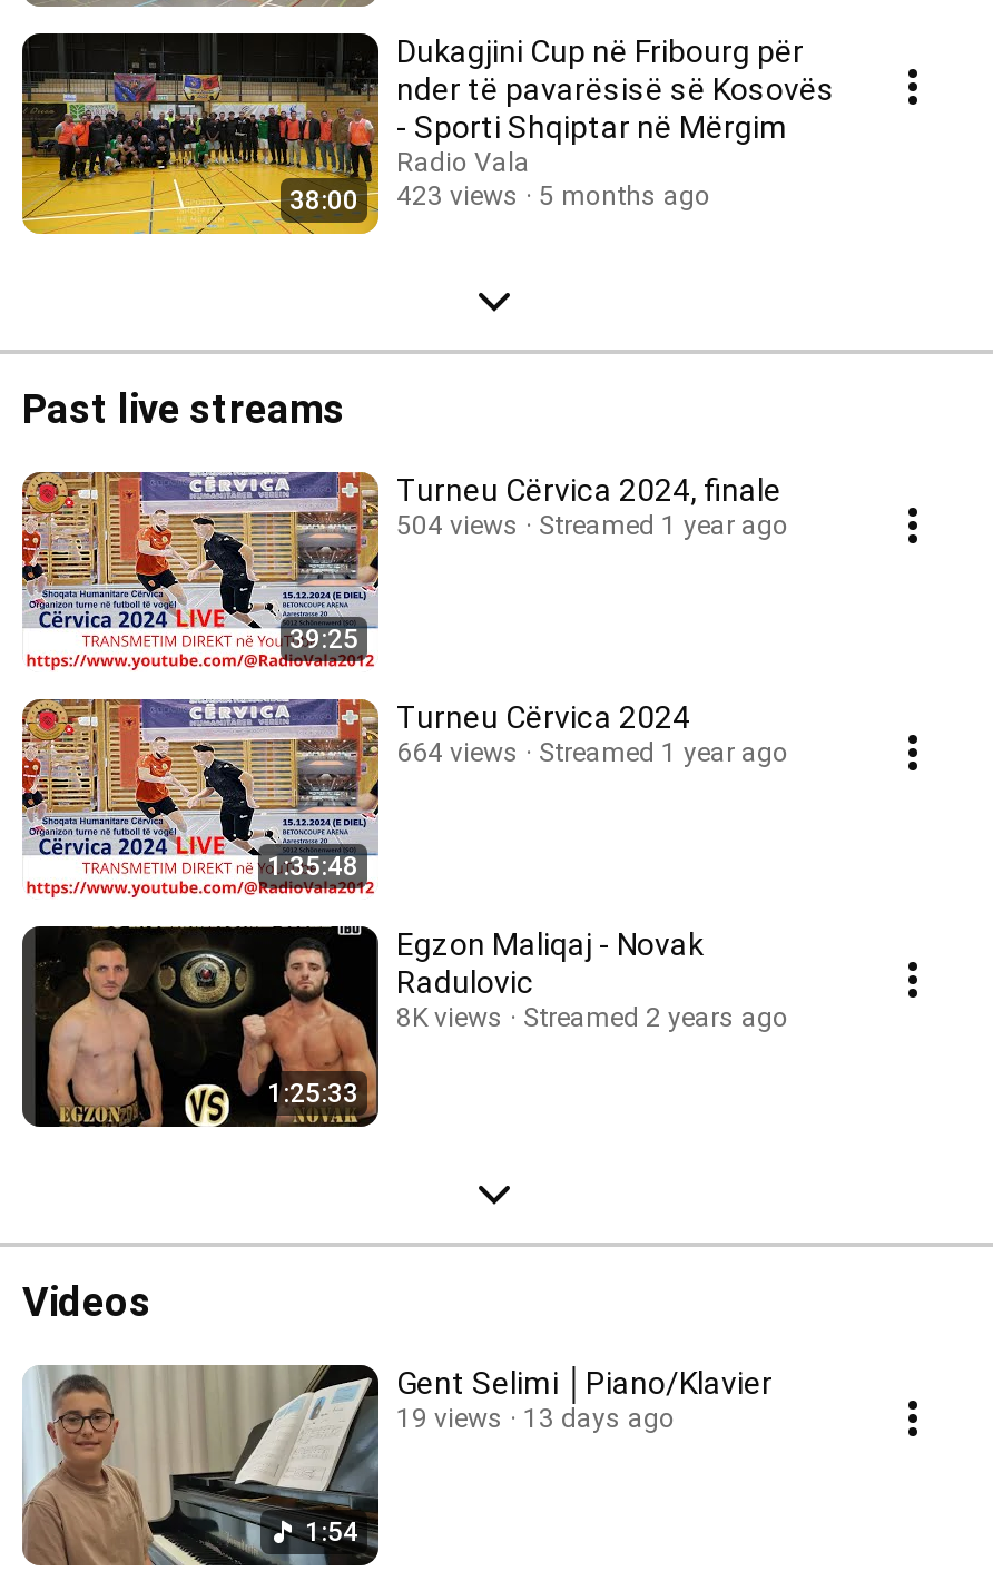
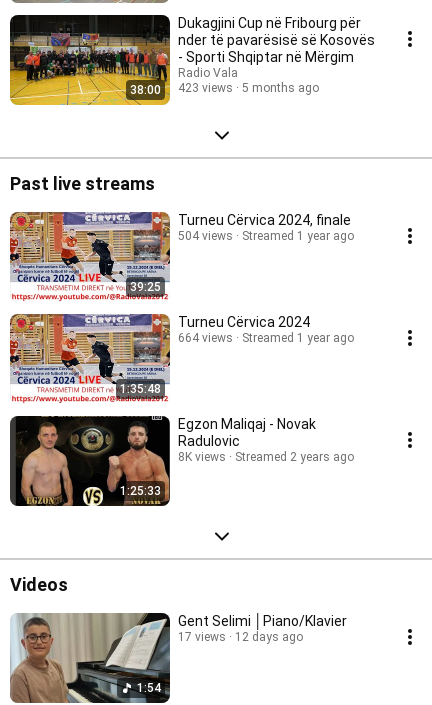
- 19 views
+ 17 views

- 13 days ago
+ 12 days ago
